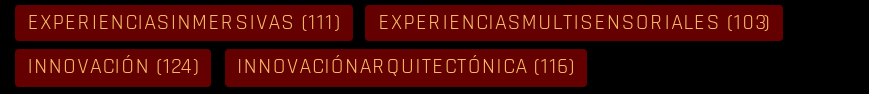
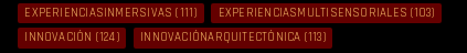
- INNOVACIÓNARQUITECTÓNICA (116)
+ INNOVACIÓNARQUITECTÓNICA (113)
